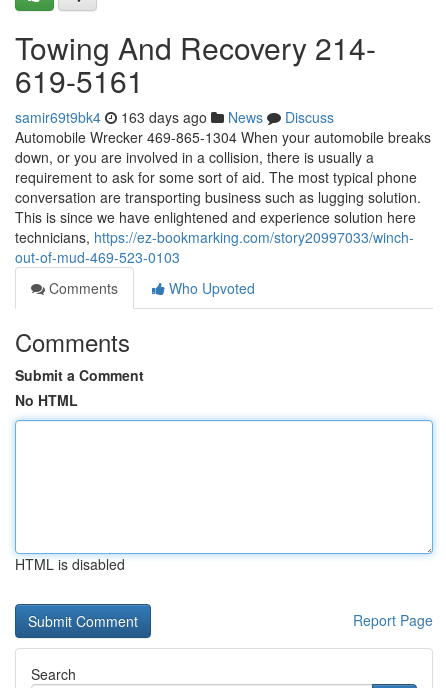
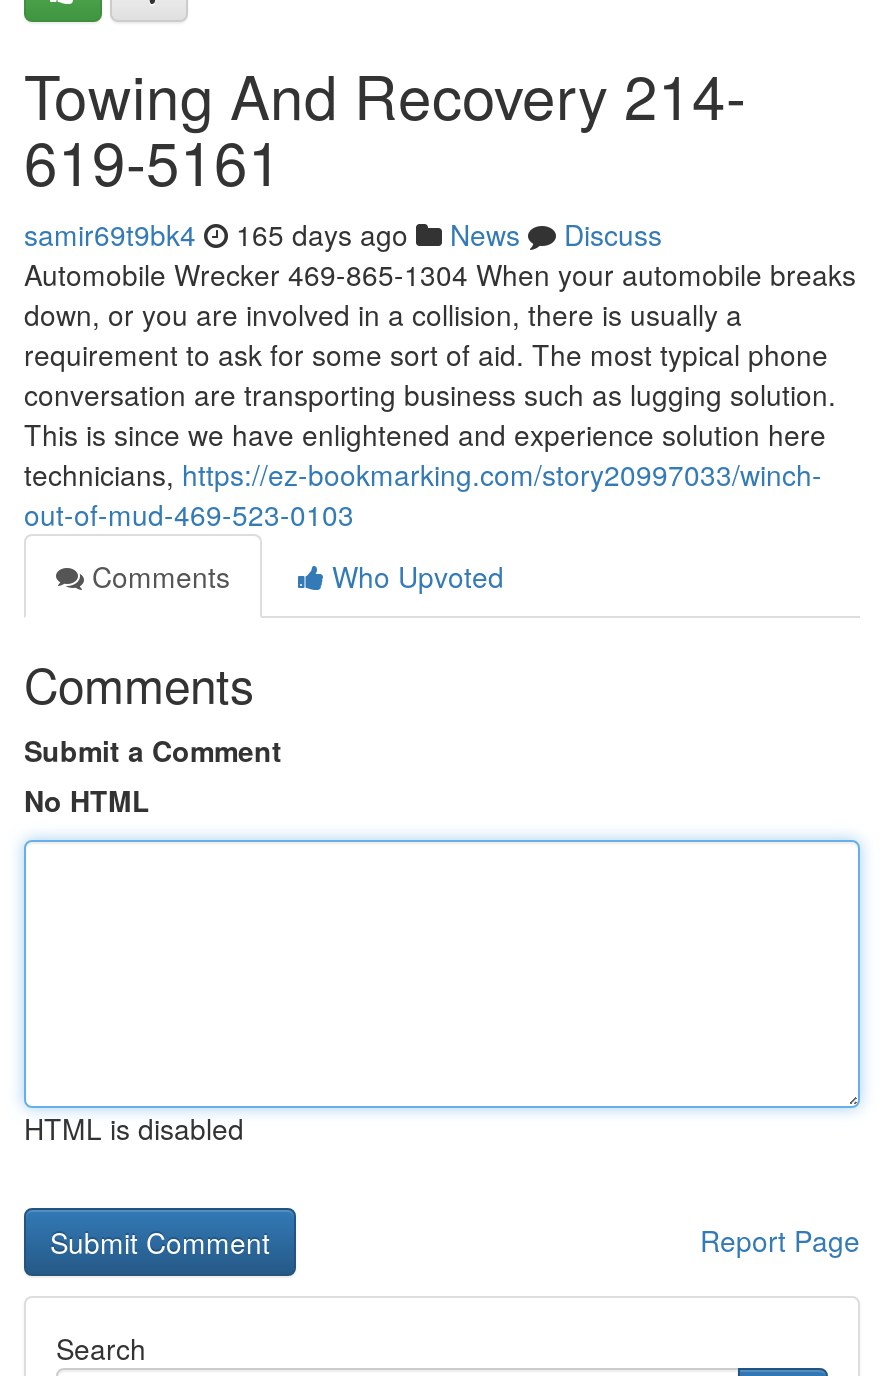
- samir69t9bk4 163 days ago News Discuss
+ samir69t9bk4 165 days ago News Discuss
